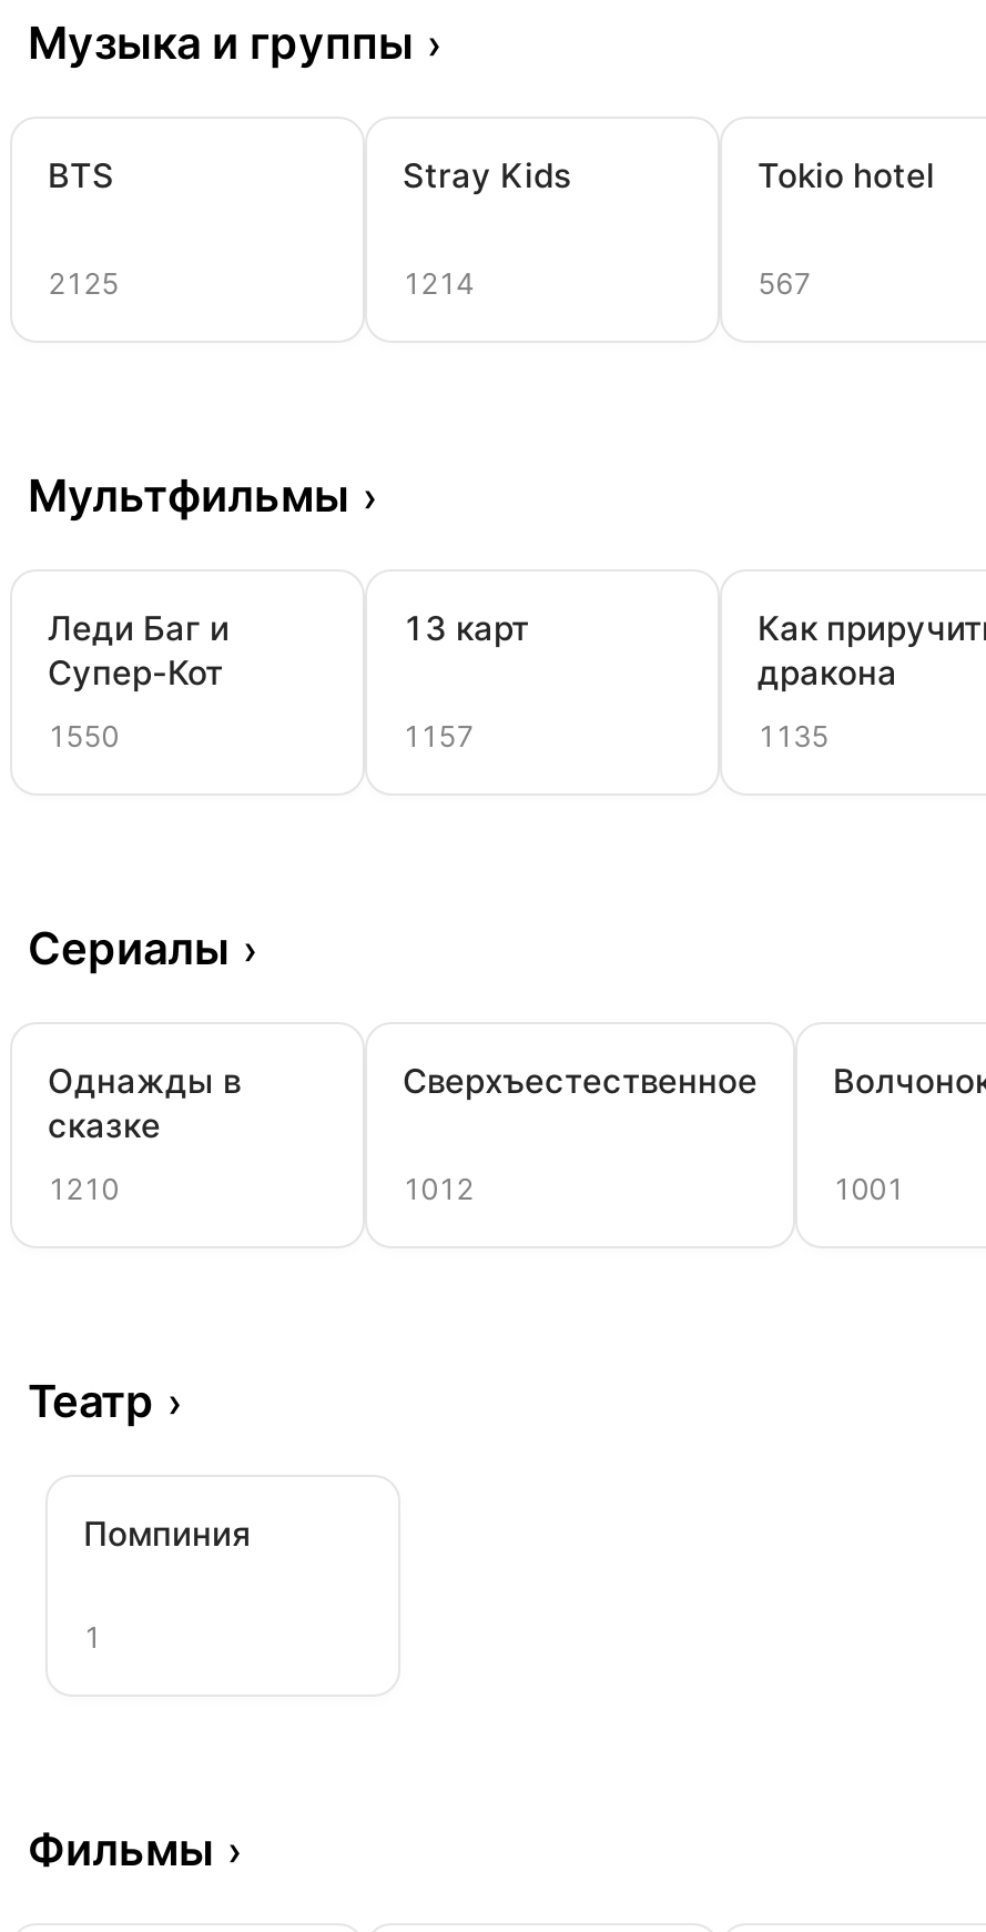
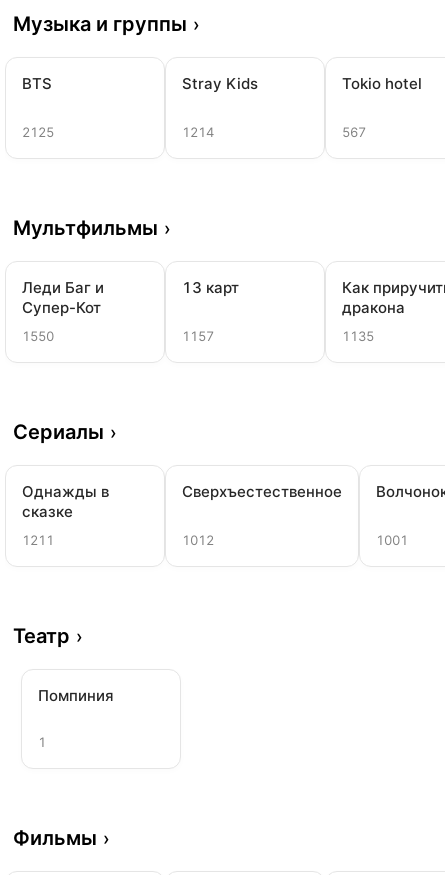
- 1210
+ 1211
